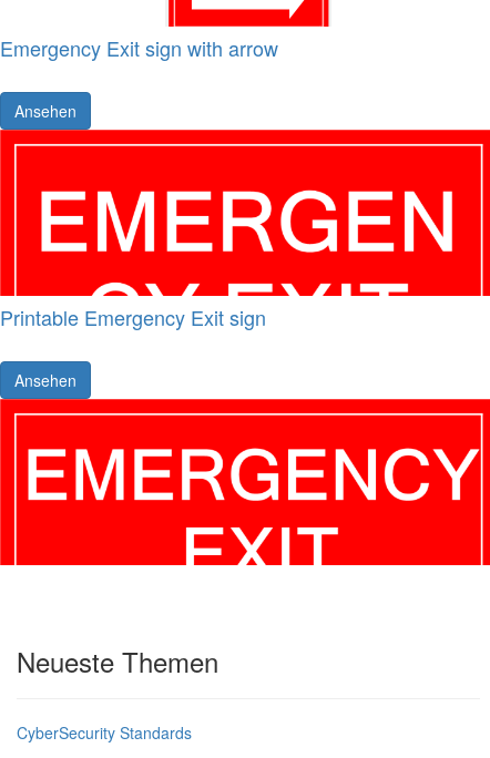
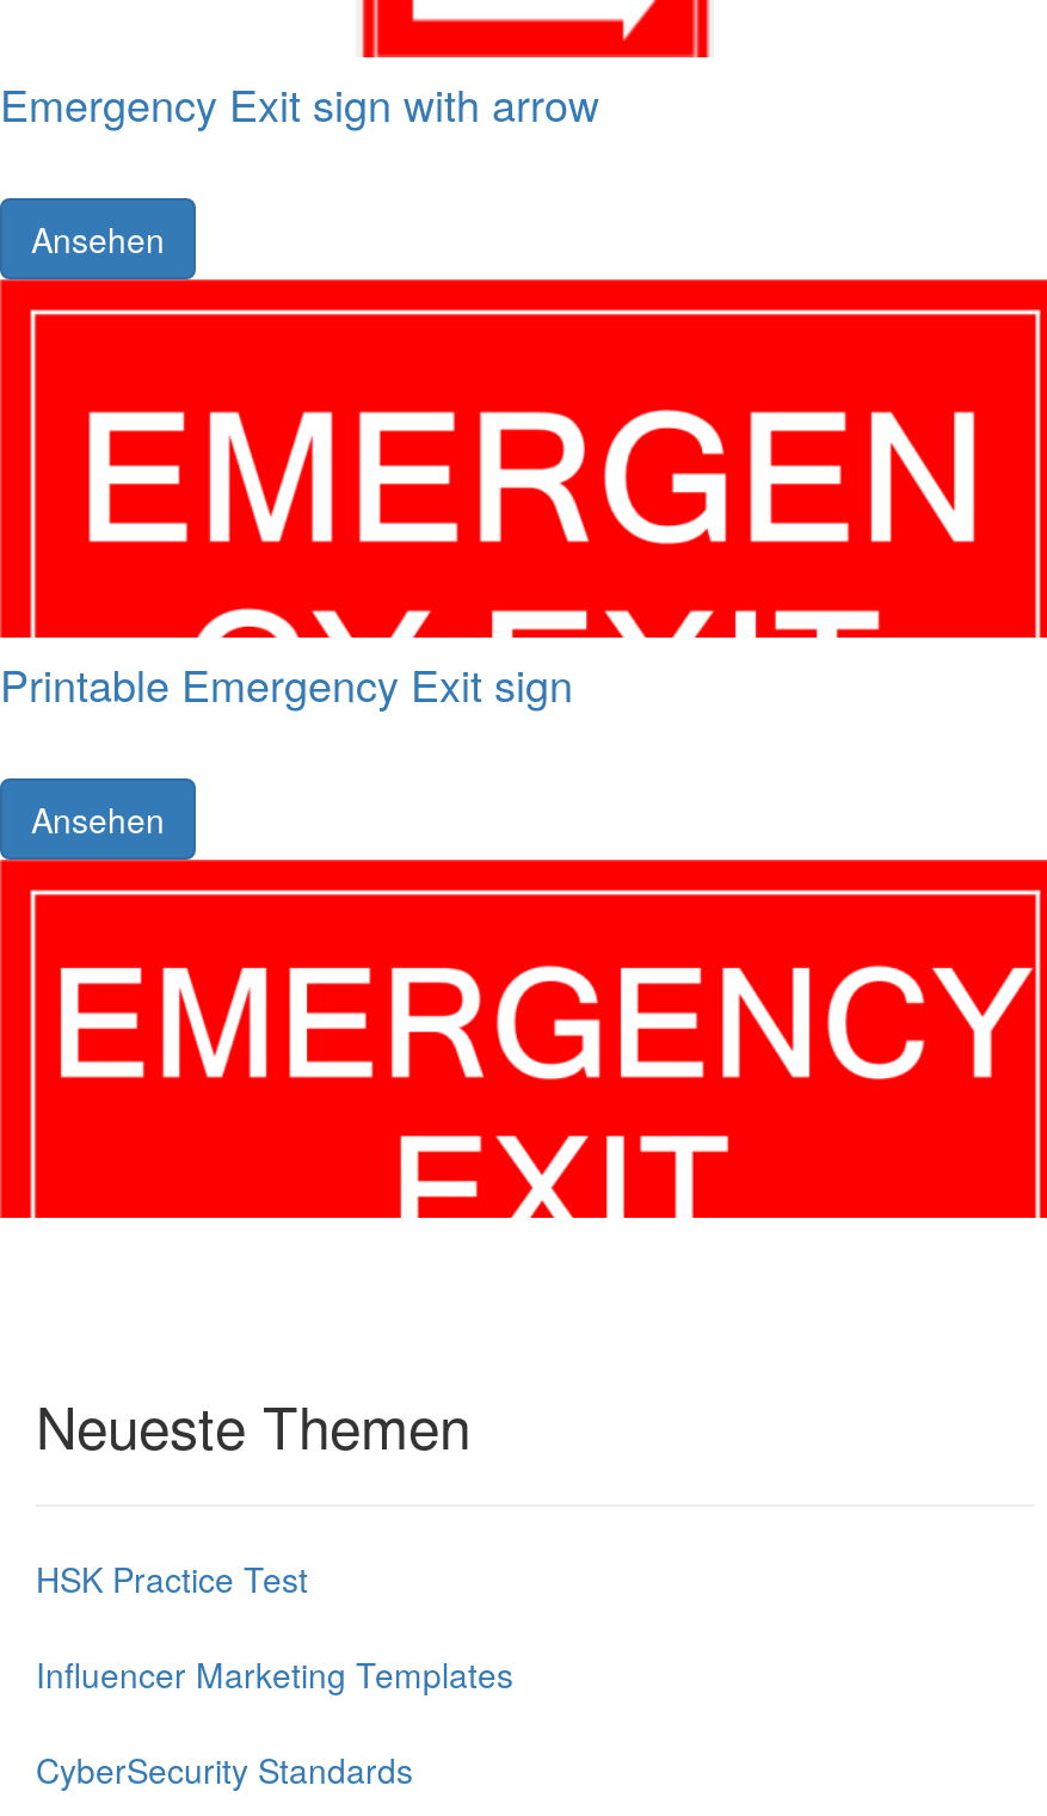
+ HSK Practice Test
+ Influencer Marketing Templates
